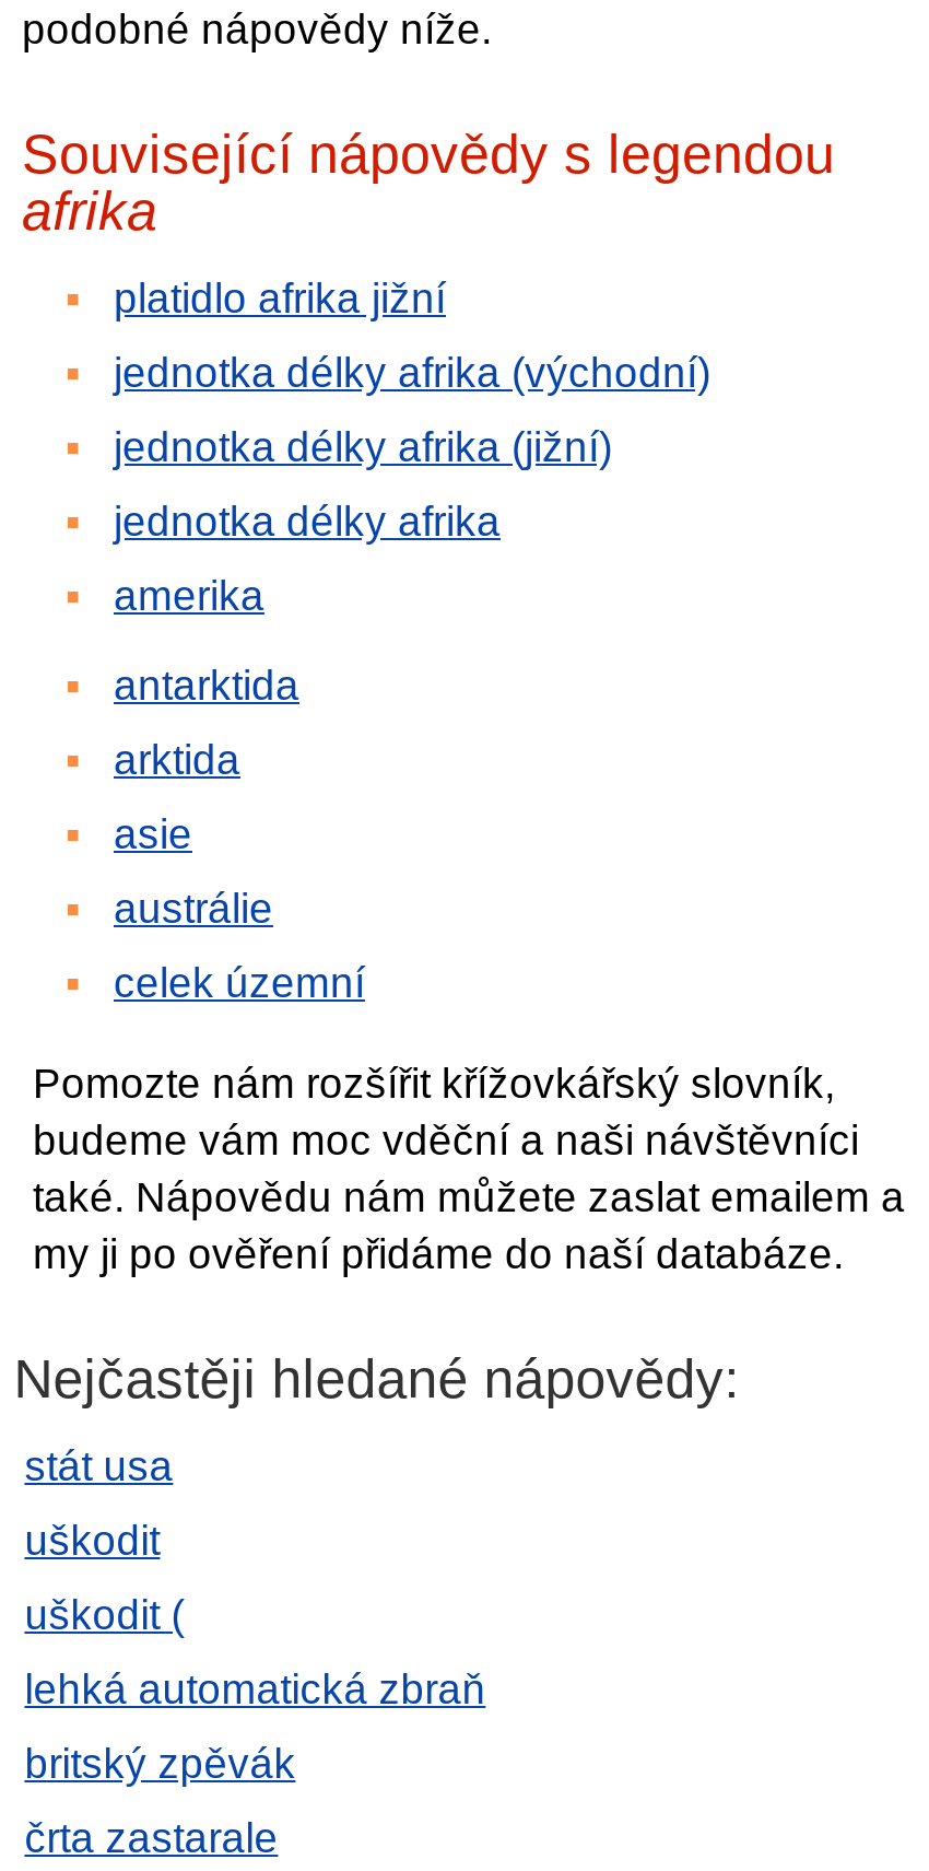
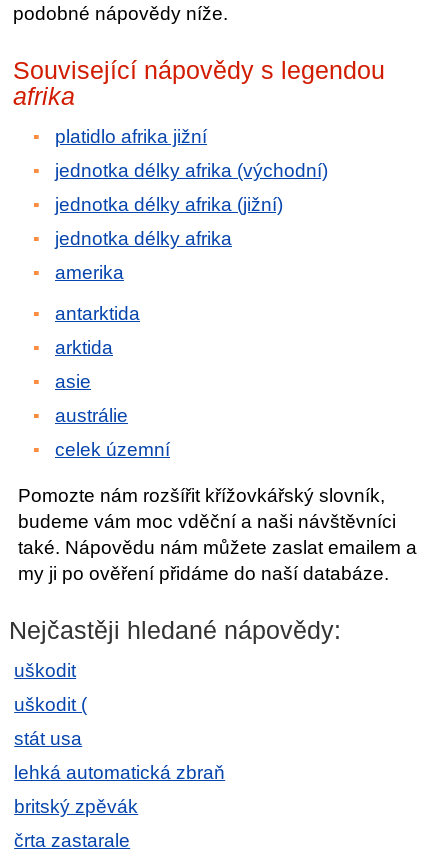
moved down: stát usa

moved up: uškodit | uškodit (
